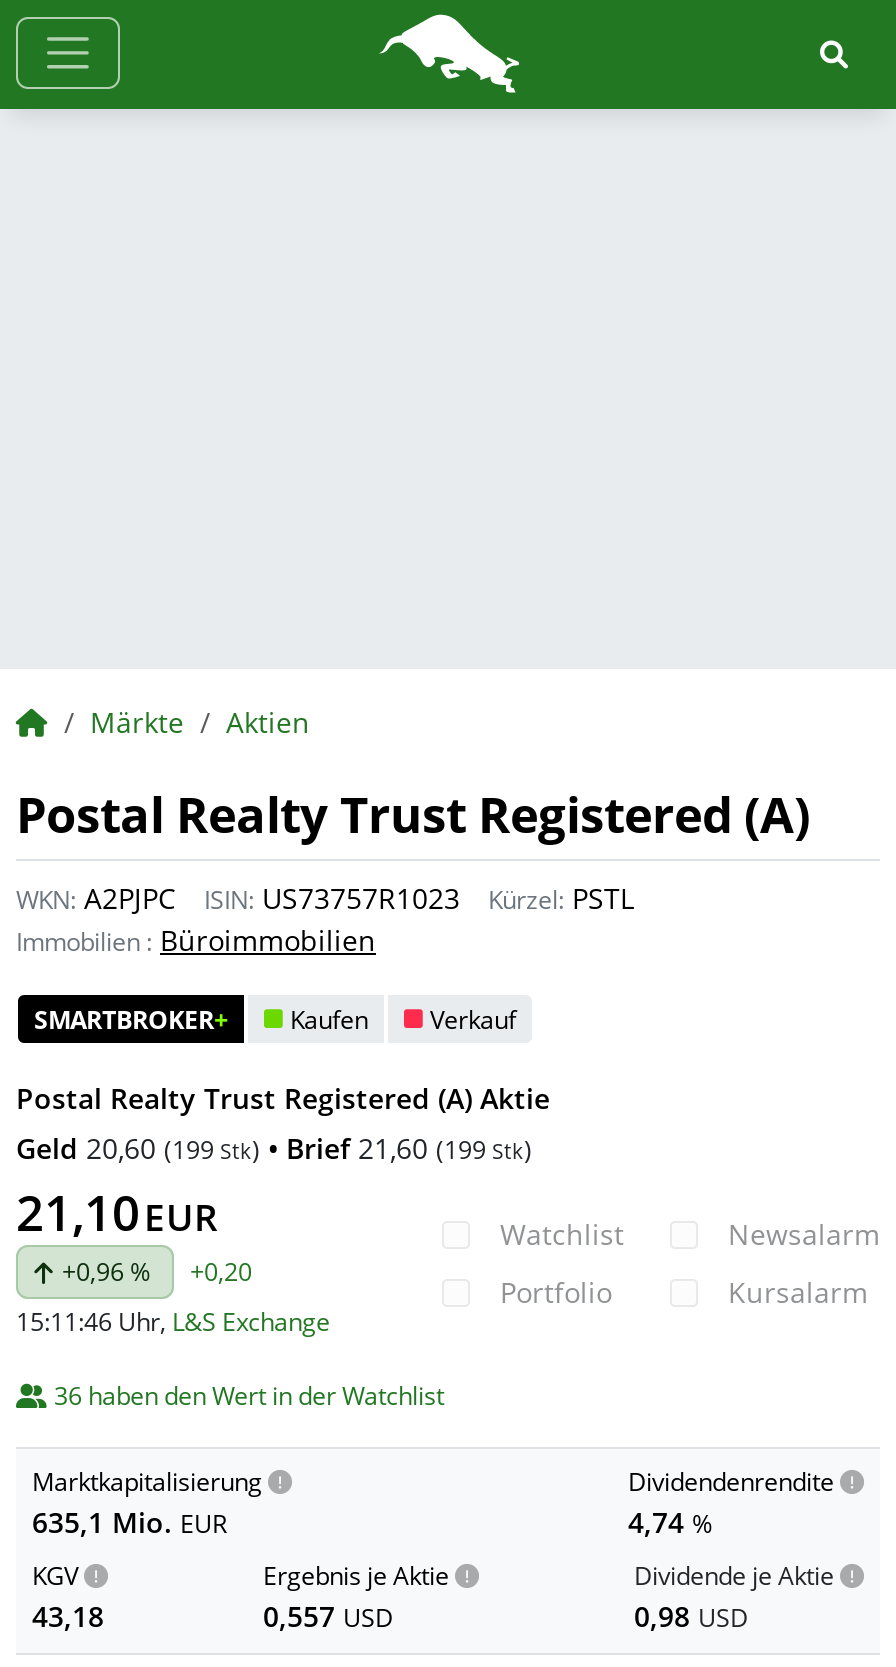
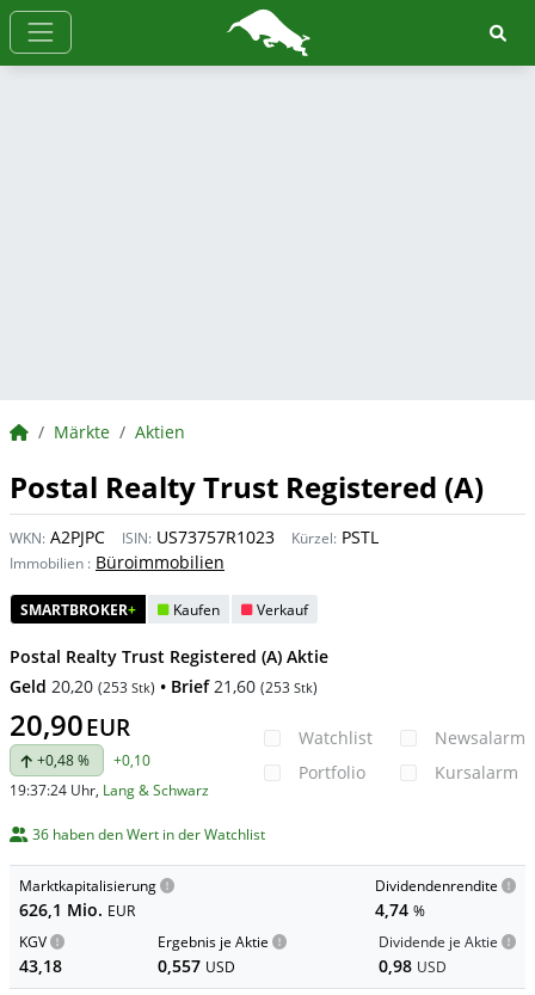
- Geld 20,60 (199 Stk) • Brief 21,60 (199 Stk)
- 21,10 EUR
- +0,96 %
- +0,20
+ Geld 20,20 (253 Stk) • Brief 21,60 (253 Stk)
+ 20,90 EUR
+ +0,48 %
+ +0,10

- 15:11:46 Uhr, L&S Exchange
+ 19:37:24 Uhr, Lang & Schwarz

- 635,1 Mio. EUR
+ 626,1 Mio. EUR
